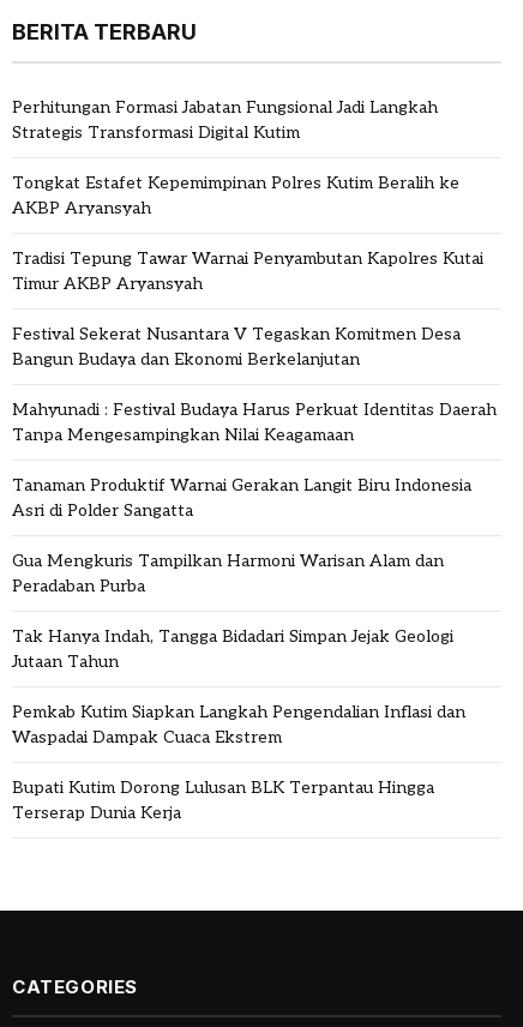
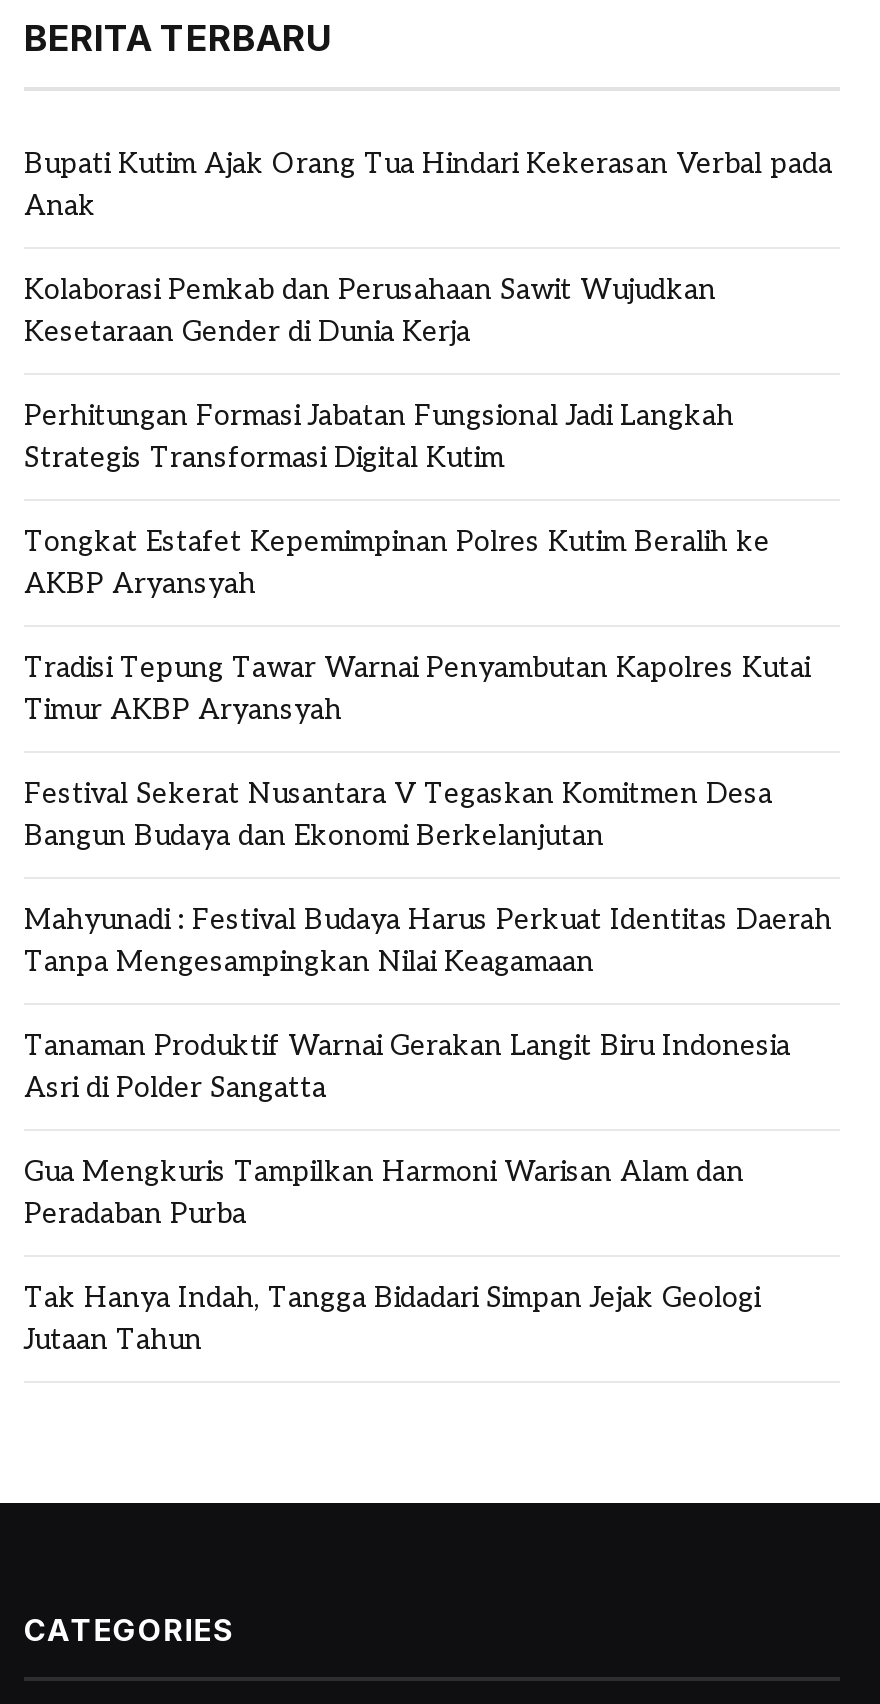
+ Bupati Kutim Ajak Orang Tua Hindari Kekerasan Verbal pada
+ Anak
+ Kolaborasi Pemkab dan Perusahaan Sawit Wujudkan
+ Kesetaraan Gender di Dunia Kerja

moved down: Perhitungan Formasi Jabatan Fungsional Jadi Langkah | Strategis Transformasi Digital Kutim | Tongkat Estafet Kepemimpinan Polres Kutim Beralih ke | ... | Tak Hanya Indah, Tangga Bidadari Simpan Jejak Geologi | Jutaan Tahun

- Pemkab Kutim Siapkan Langkah Pengendalian Inflasi dan
- Waspadai Dampak Cuaca Ekstrem
- Bupati Kutim Dorong Lulusan BLK Terpantau Hingga
- Terserap Dunia Kerja
